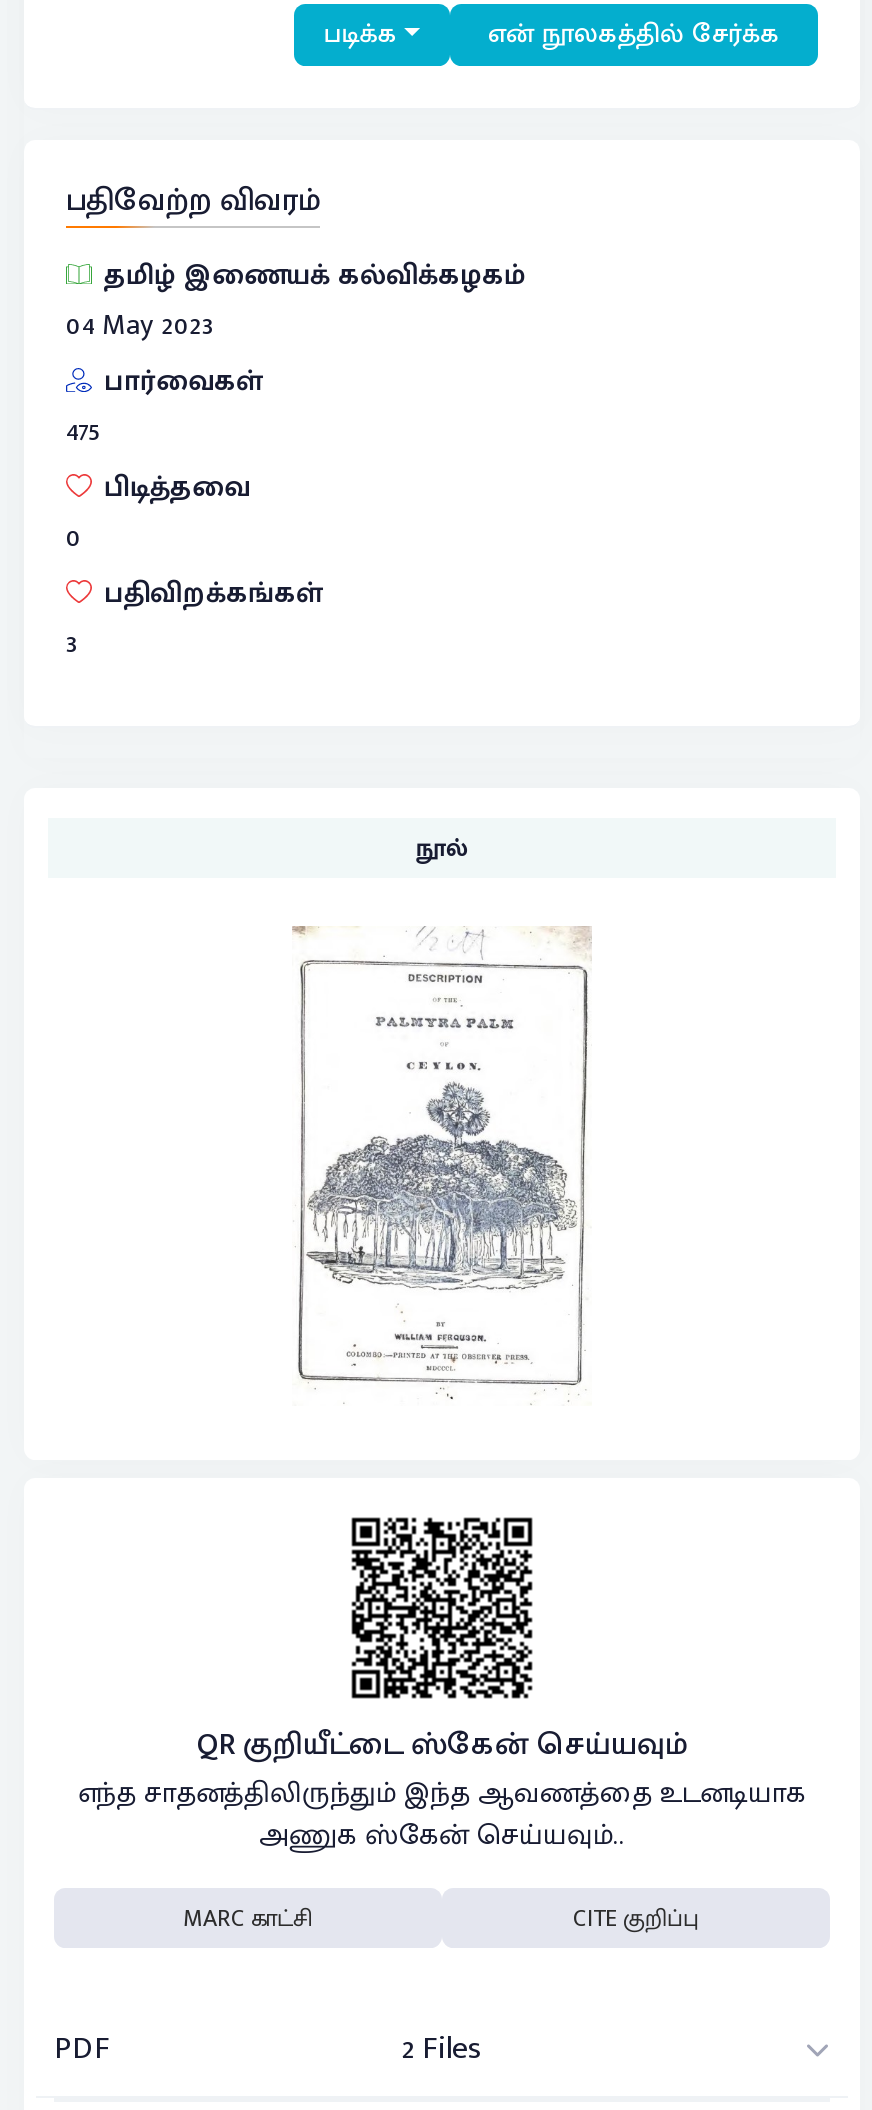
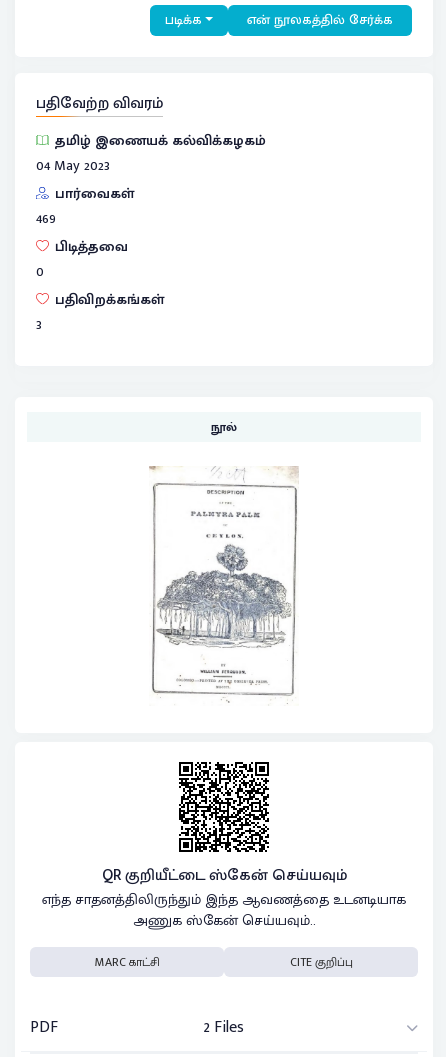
- 475
+ 469
